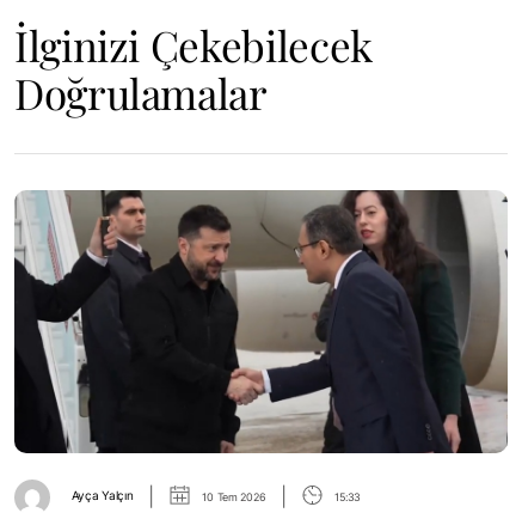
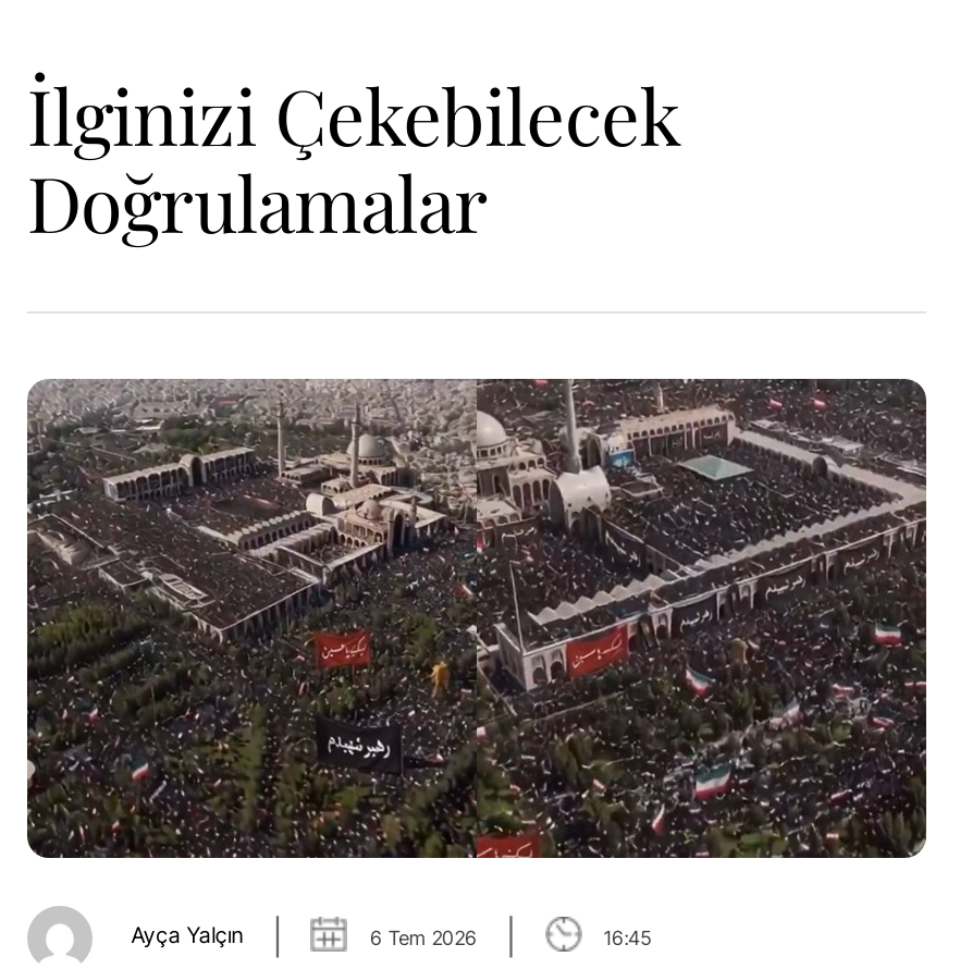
- [image]
- 10 Tem 2026
+ [image]
+ 6 Tem 2026

- 15:33
+ 16:45
